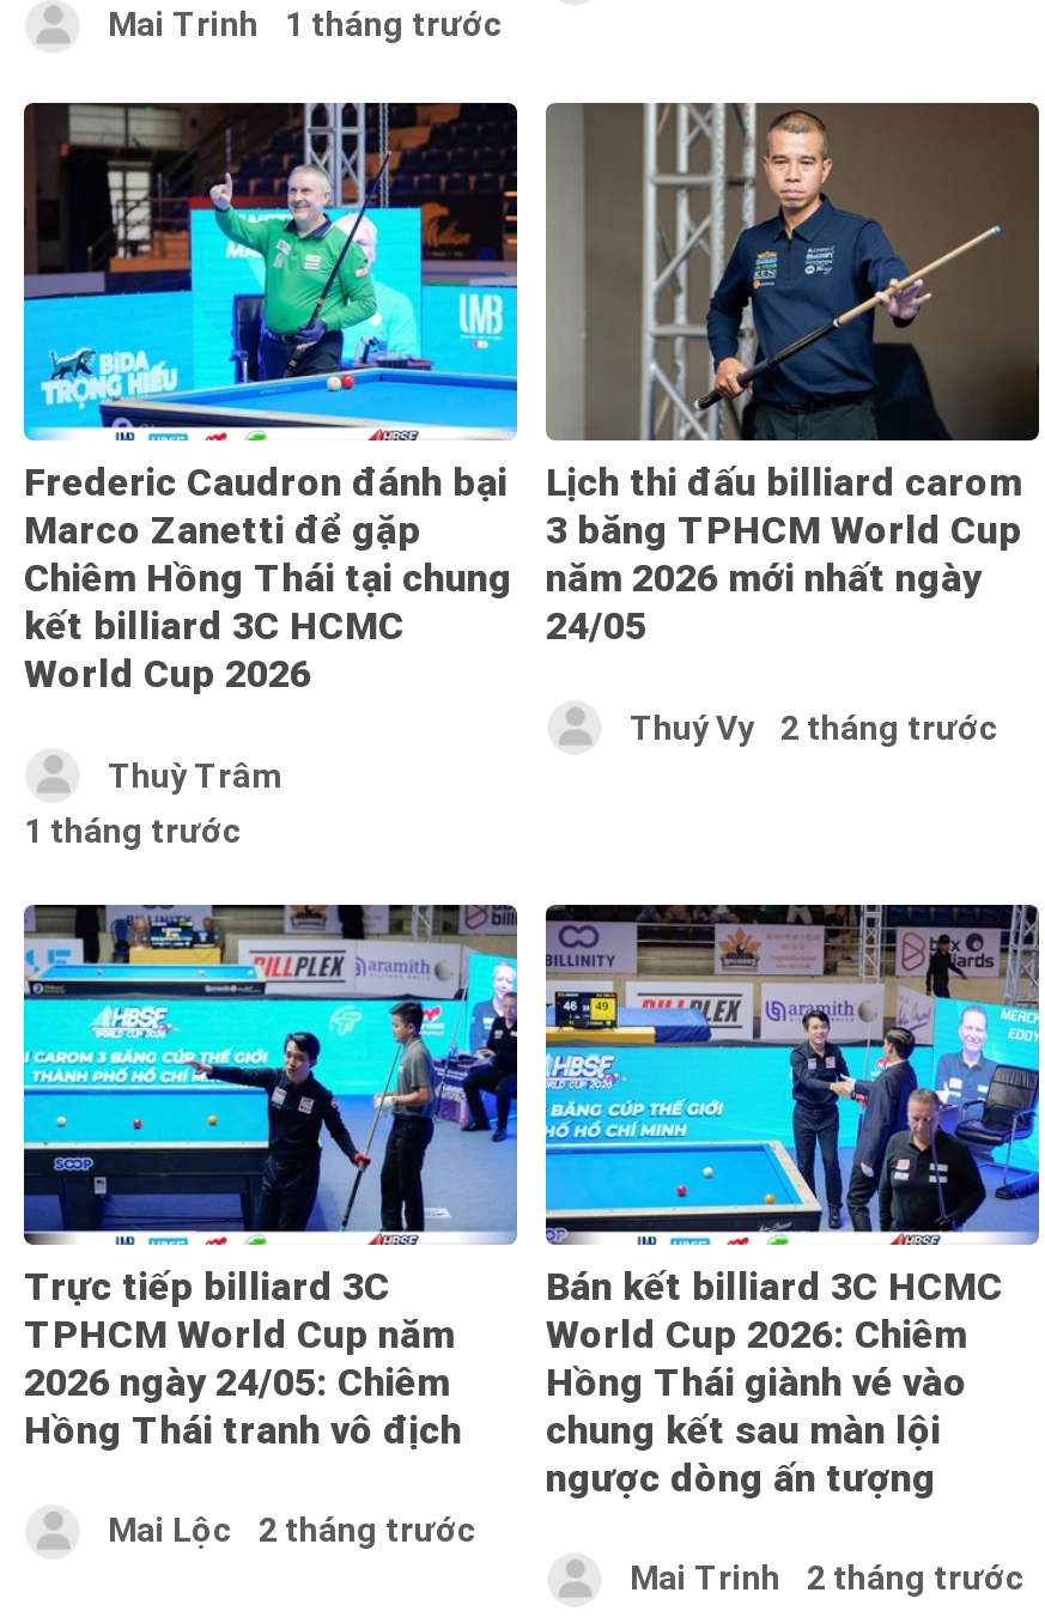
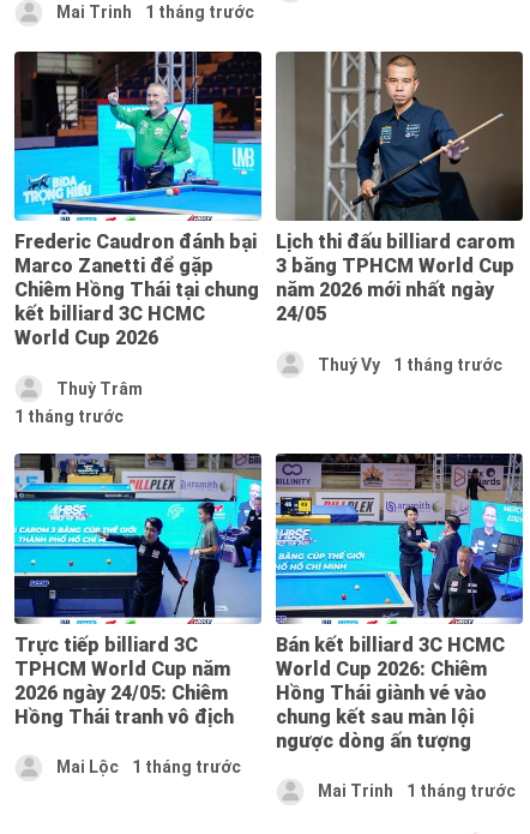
- Thuý Vy 2 tháng trước
+ Thuý Vy 1 tháng trước

- Mai Lộc 2 tháng trước
+ Mai Lộc 1 tháng trước

- Mai Trinh 2 tháng trước
+ Mai Trinh 1 tháng trước
